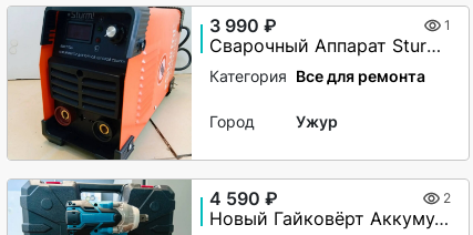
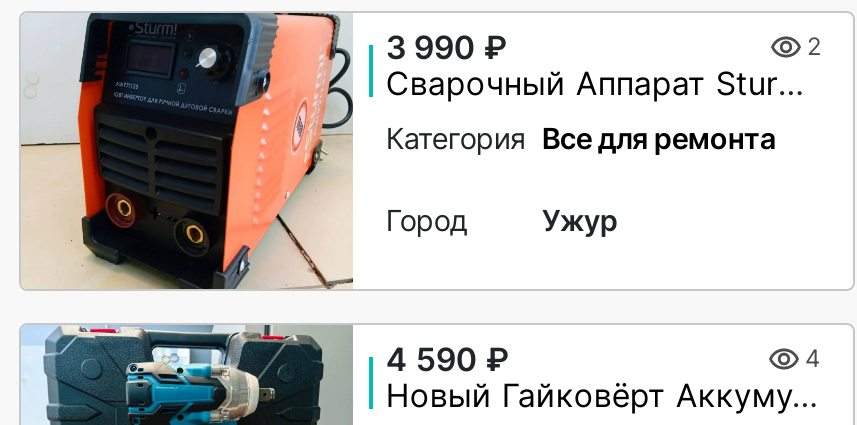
- 1
+ 2

- 2
+ 4
